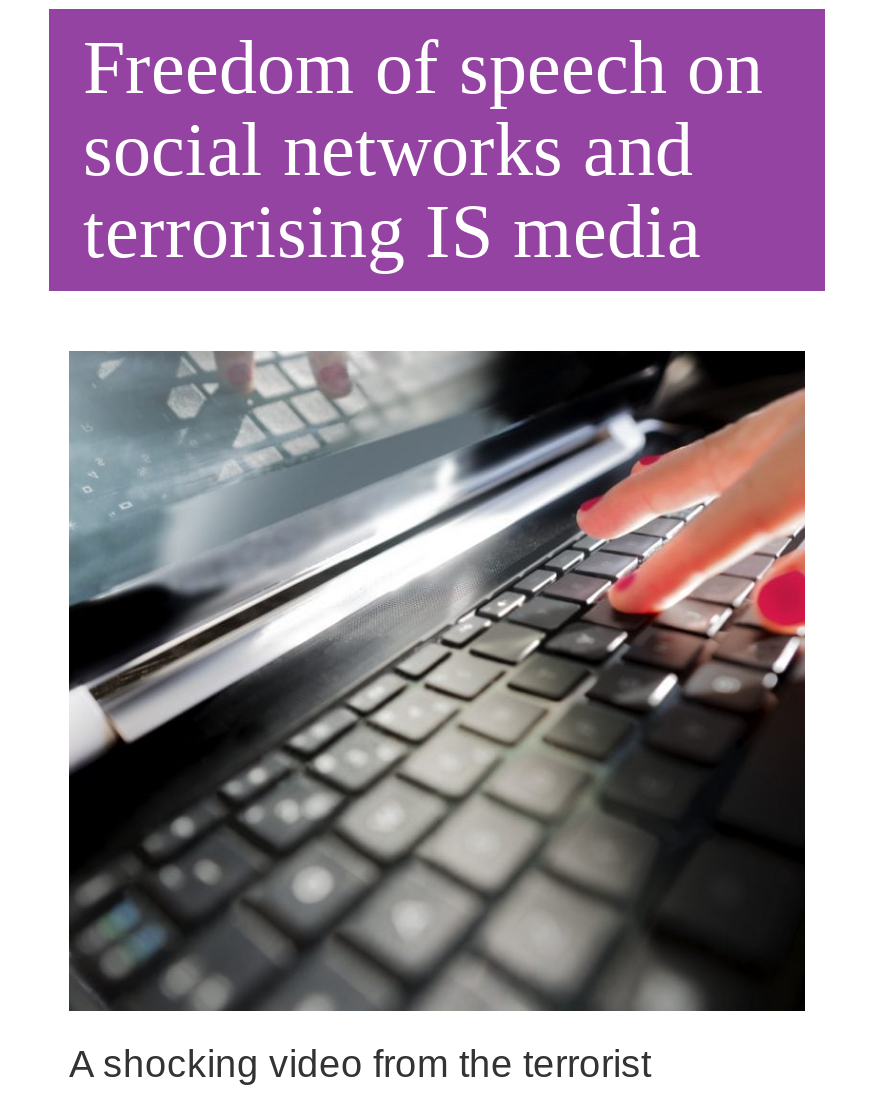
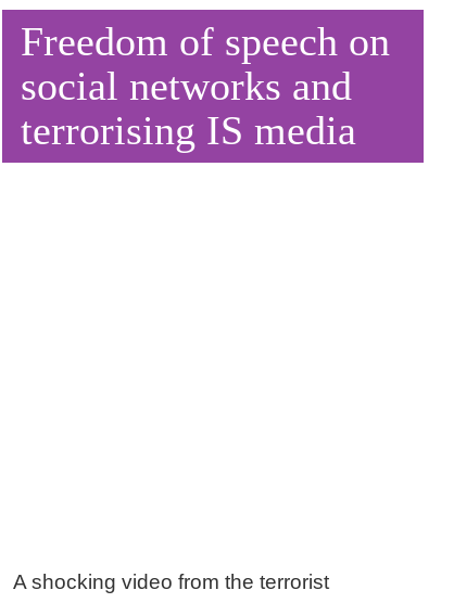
- [image]
